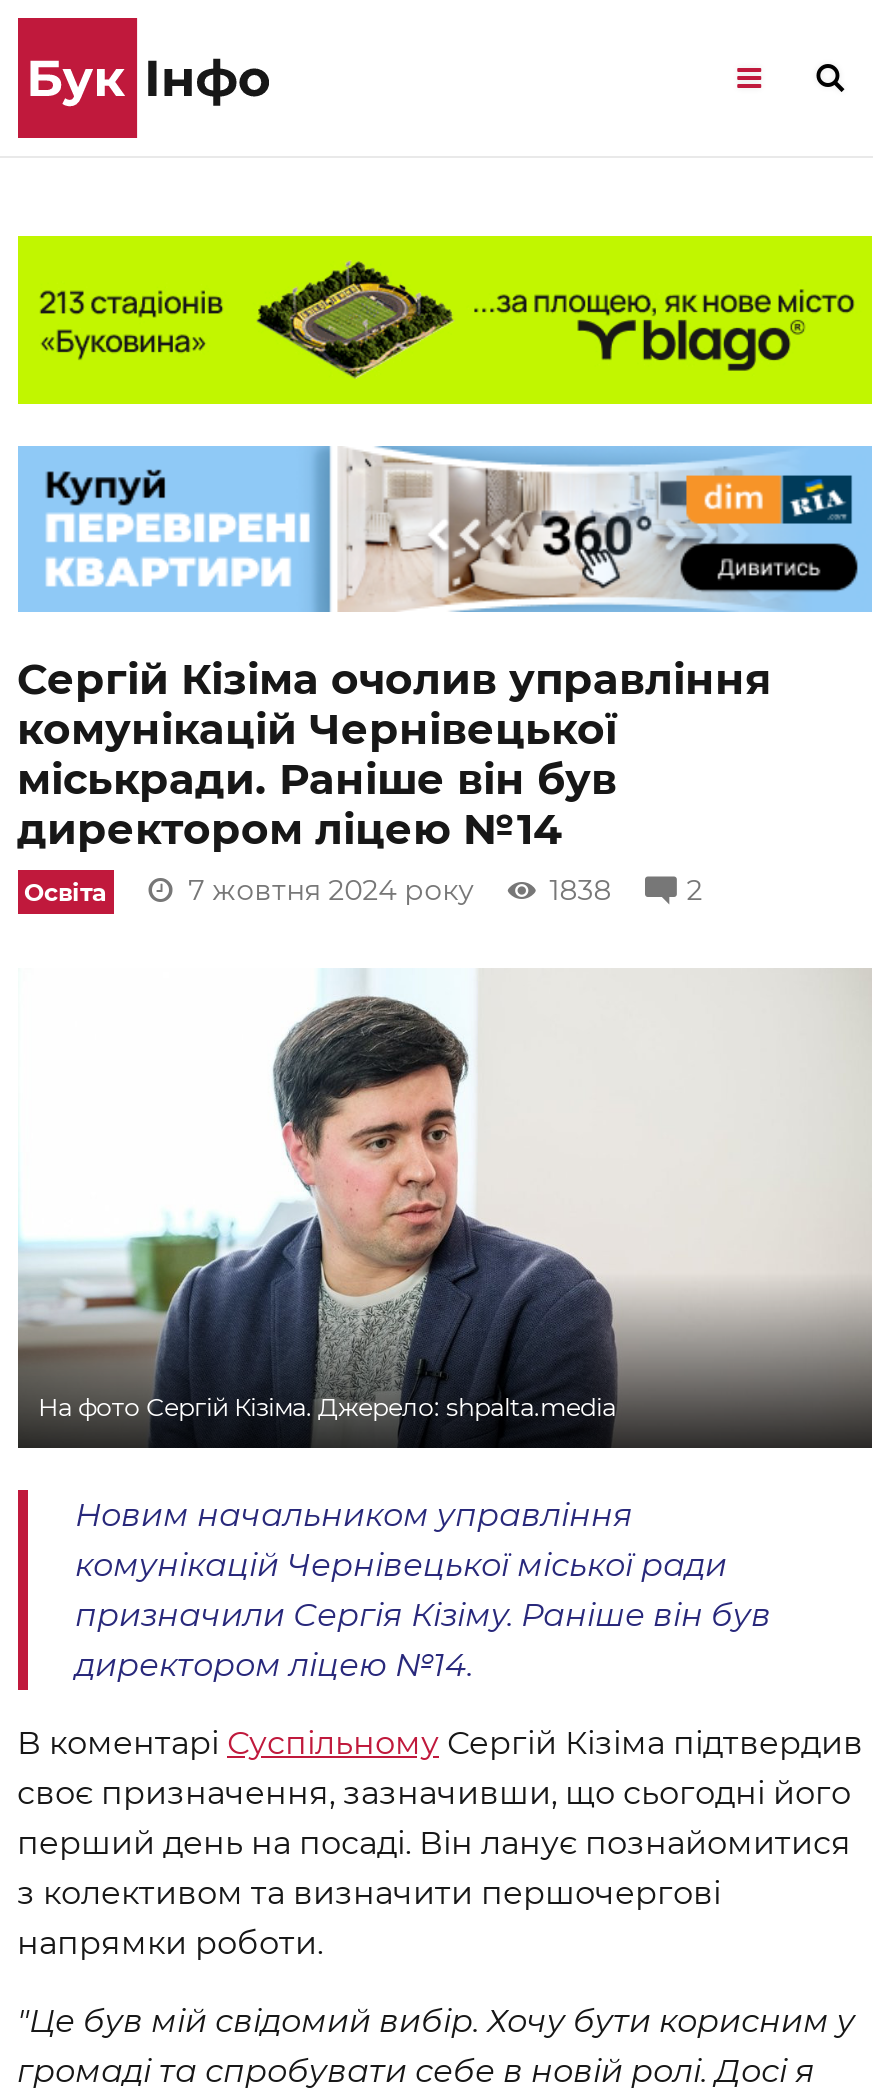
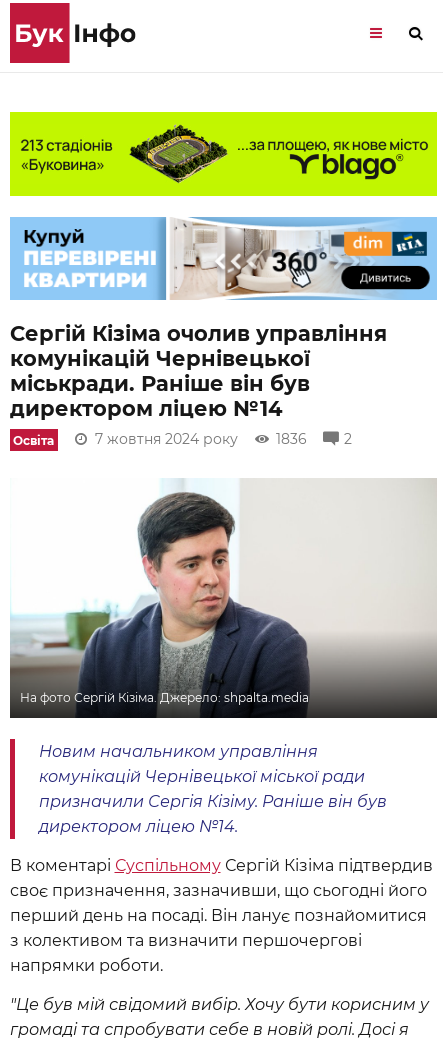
- 7 жовтня 2024 року 1838 2
+ 7 жовтня 2024 року 1836 2
